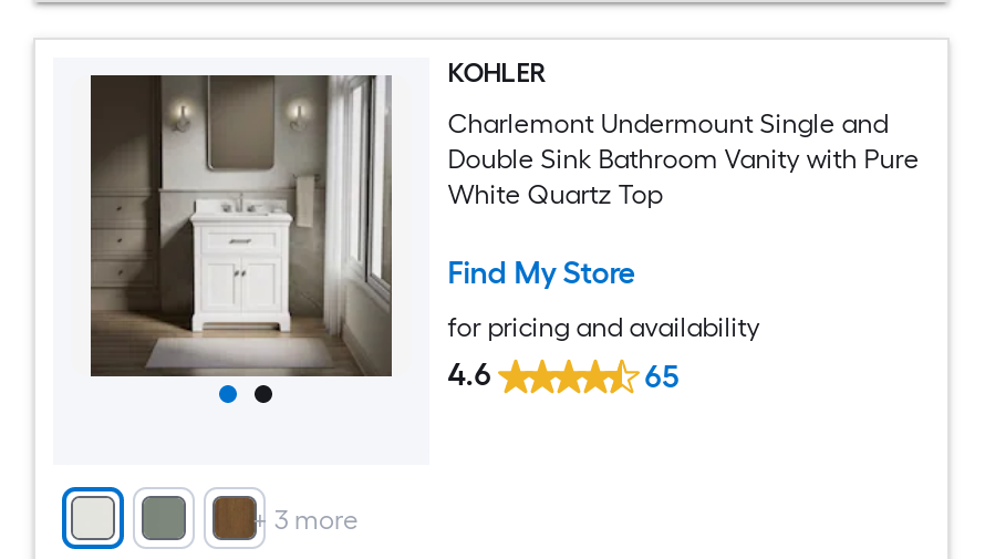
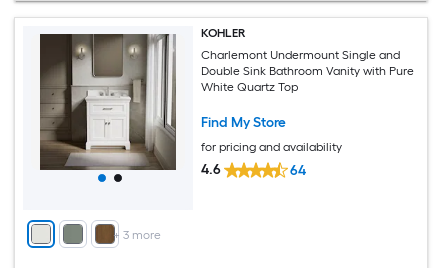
- 65
+ 64
